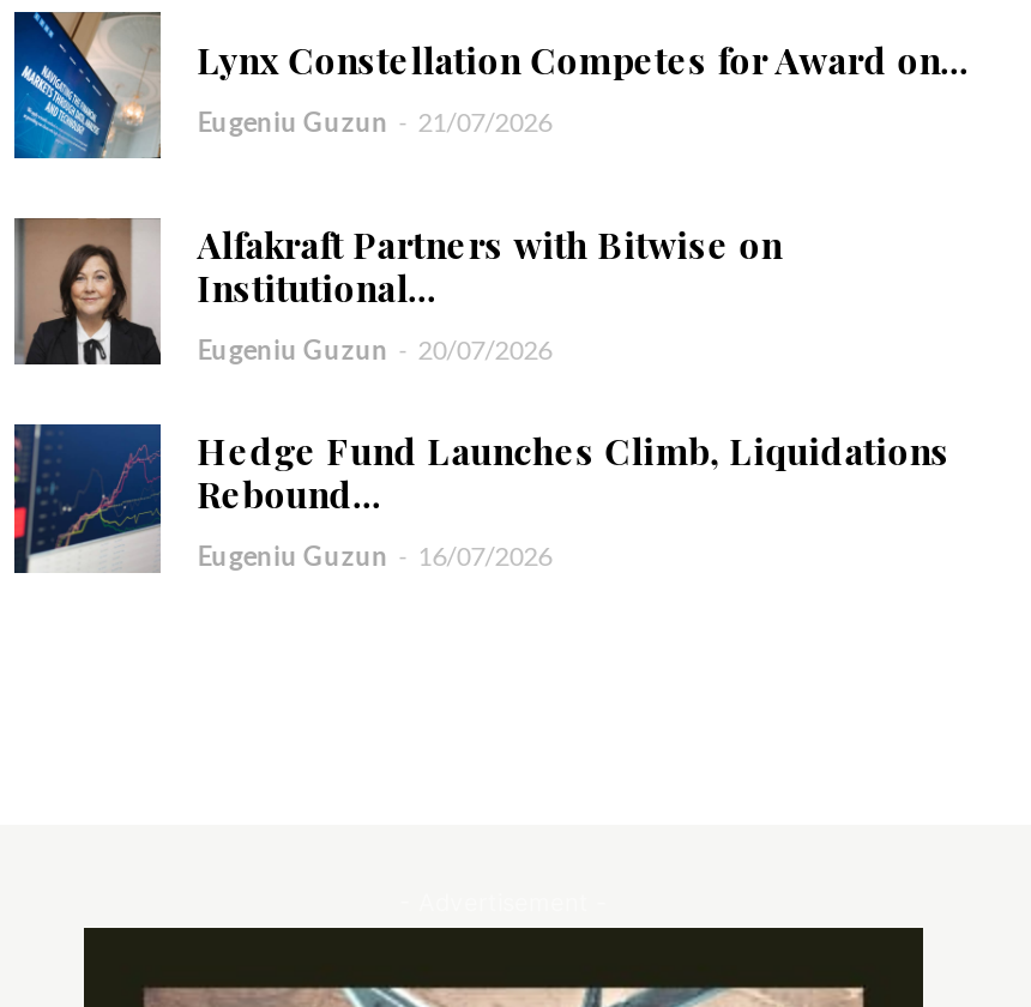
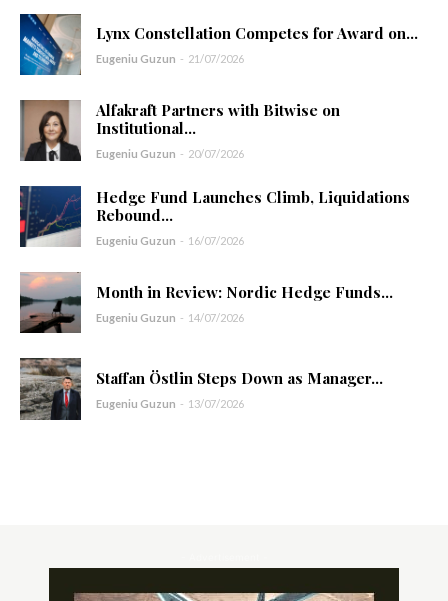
+ [image]

+ [image]
+ Month in Review: Nordic Hedge Funds...
+ Eugeniu Guzun - 14/07/2026
+ Staffan Östlin Steps Down as Manager...
+ Eugeniu Guzun - 13/07/2026
